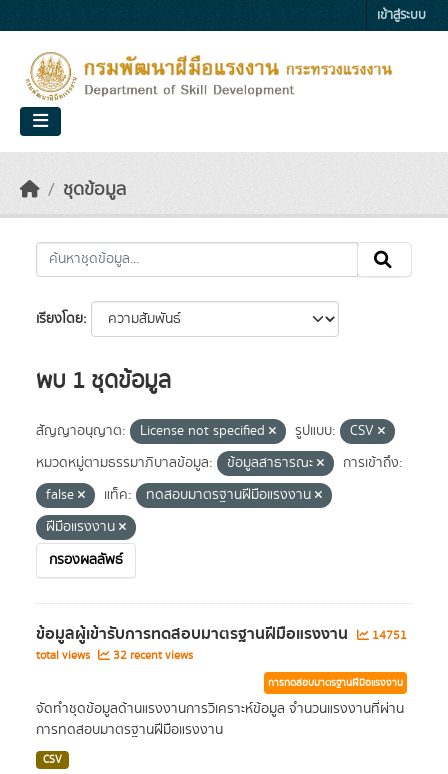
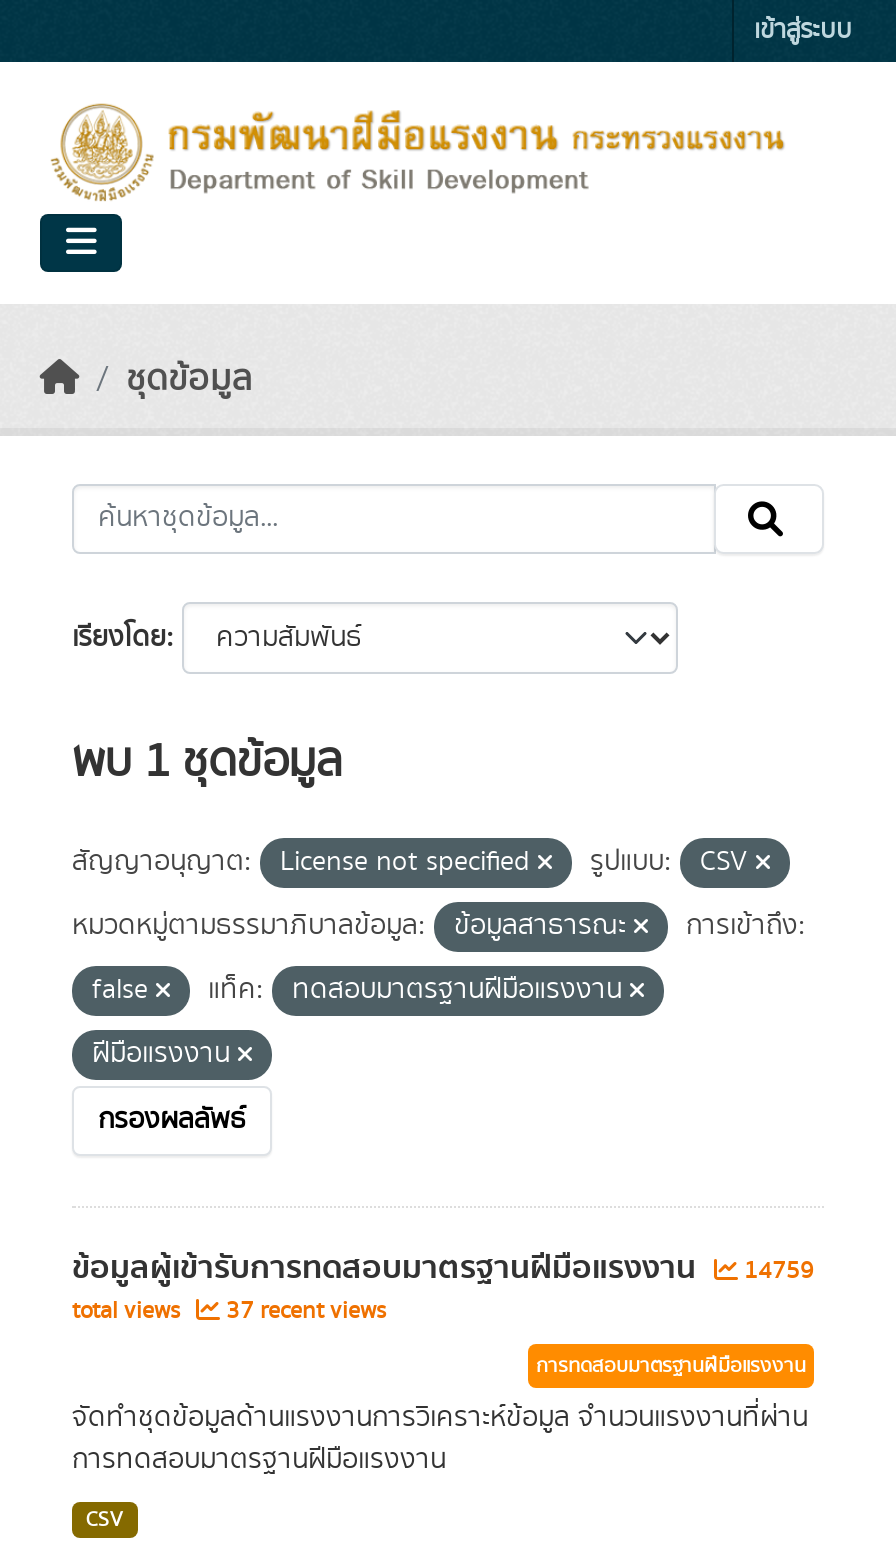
- ข้อมูลผู้เข้ารับการทดสอบมาตรฐานฝีมือแรงงาน 14751
+ ข้อมูลผู้เข้ารับการทดสอบมาตรฐานฝีมือแรงงาน 14759

- total views 32 recent views
+ total views 37 recent views
